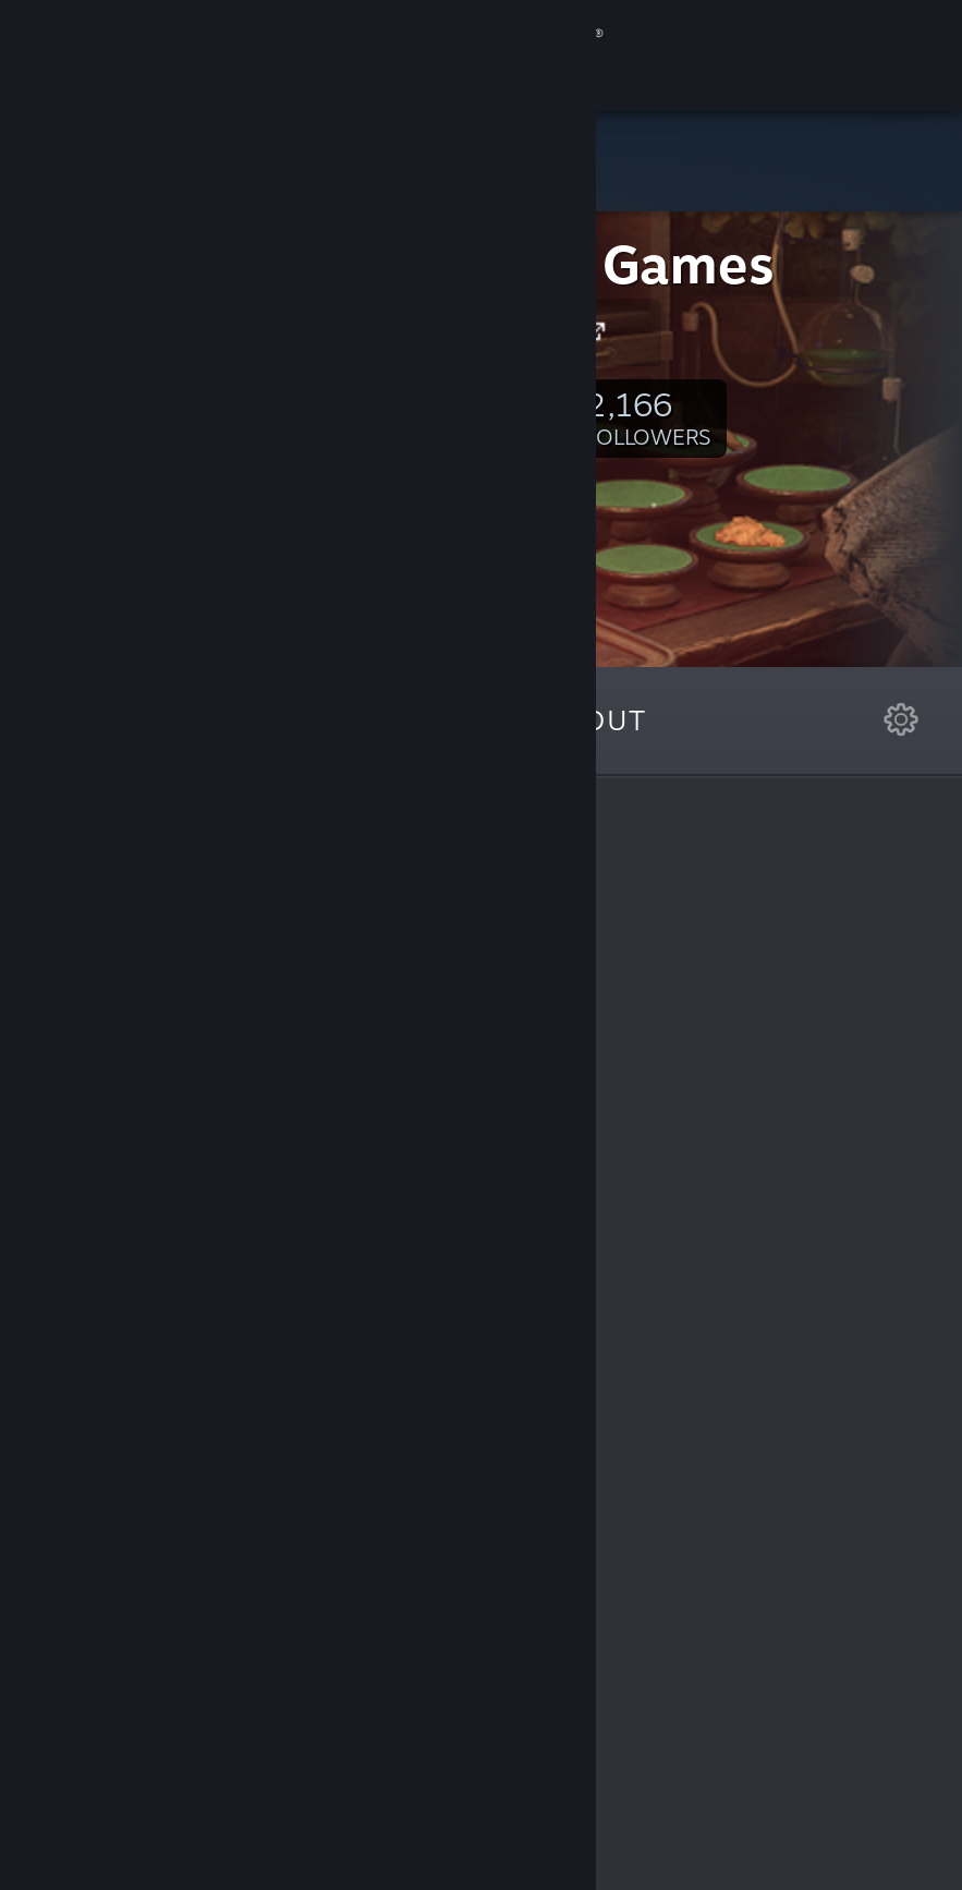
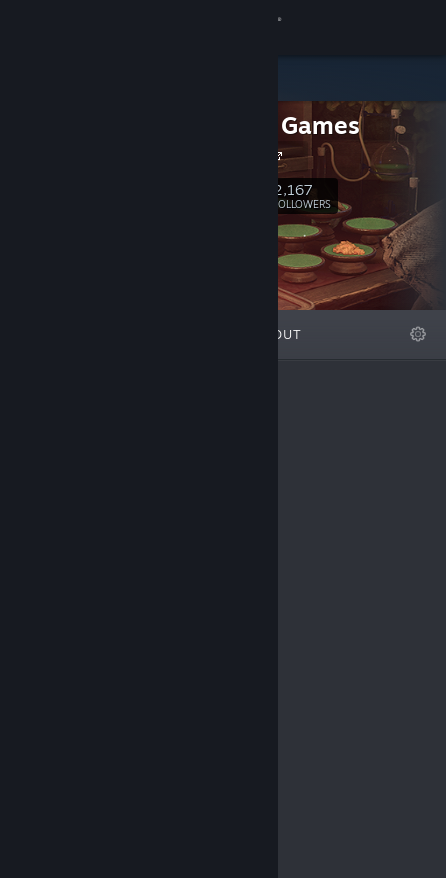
- 2,166
+ 2,167
